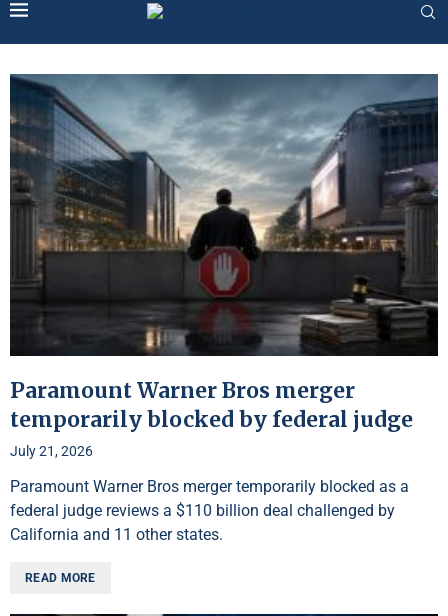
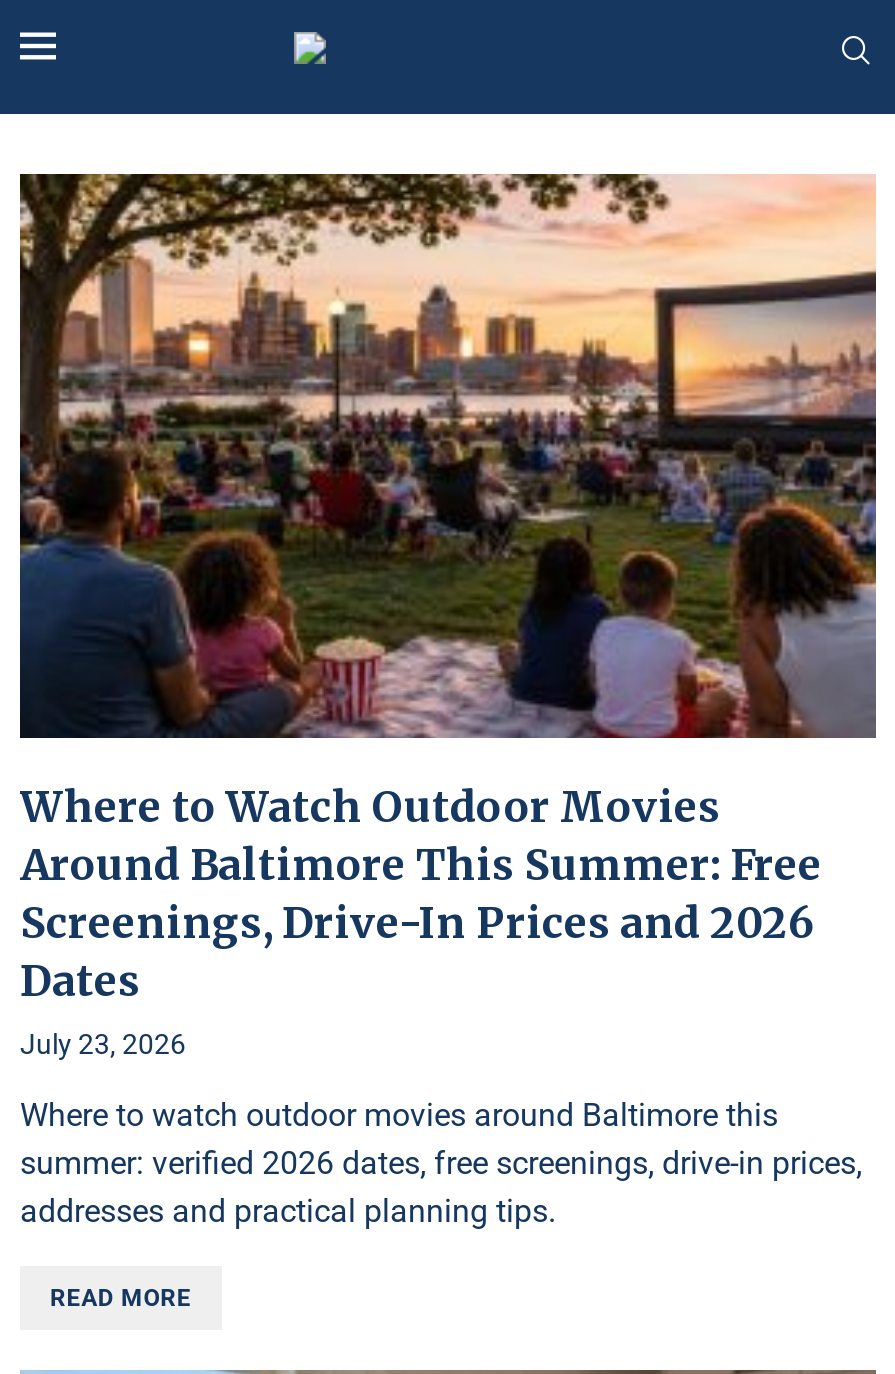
- [image]
- Paramount Warner Bros merger
- temporarily blocked by federal judge
- July 21, 2026
+ [image]
+ Where to Watch Outdoor Movies
+ Around Baltimore This Summer: Free
+ Screenings, Drive-In Prices and 2026
+ Dates
+ July 23, 2026

- Paramount Warner Bros merger temporarily blocked as a
- federal judge reviews a $110 billion deal challenged by
- California and 11 other states.
+ Where to watch outdoor movies around Baltimore this
+ summer: verified 2026 dates, free screenings, drive-in prices,
+ addresses and practical planning tips.
